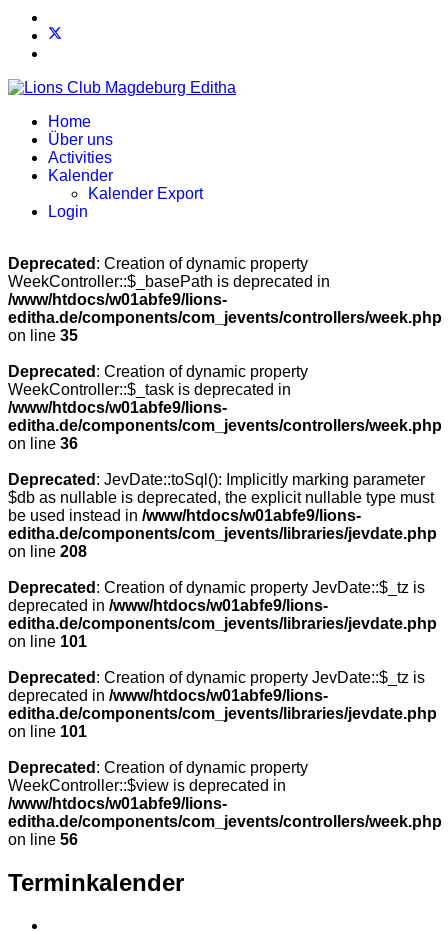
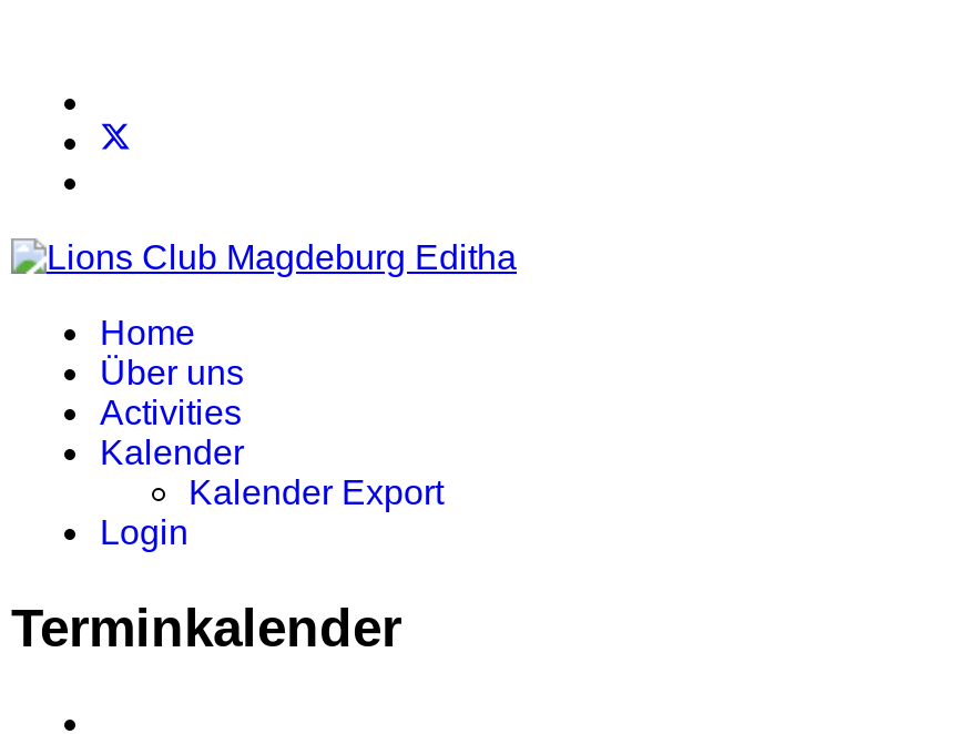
- Deprecated: Creation of dynamic property
- WeekController::$_basePath is deprecated in
- /www/htdocs/w01abfe9/lions-
- editha.de/components/com_jevents/controllers/week.php
- on line 35
- Deprecated: Creation of dynamic property
- WeekController::$_task is deprecated in
- /www/htdocs/w01abfe9/lions-
- editha.de/components/com_jevents/controllers/week.php
- on line 36
- Deprecated: JevDate::toSql(): Implicitly marking parameter
- $db as nullable is deprecated, the explicit nullable type must
- be used instead in /www/htdocs/w01abfe9/lions-
- editha.de/components/com_jevents/libraries/jevdate.php
- on line 208
- Deprecated: Creation of dynamic property JevDate::$_tz is
- deprecated in /www/htdocs/w01abfe9/lions-
- editha.de/components/com_jevents/libraries/jevdate.php
- on line 101
- Deprecated: Creation of dynamic property JevDate::$_tz is
- deprecated in /www/htdocs/w01abfe9/lions-
- editha.de/components/com_jevents/libraries/jevdate.php
- on line 101
- Deprecated: Creation of dynamic property
- WeekController::$view is deprecated in
- /www/htdocs/w01abfe9/lions-
- editha.de/components/com_jevents/controllers/week.php
- on line 56
